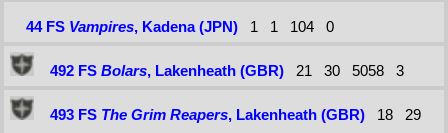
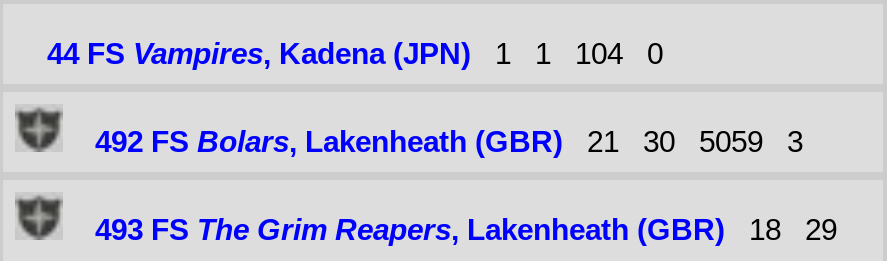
- 492 FS Bolars, Lakenheath (GBR) 21 30 5058 3
+ 492 FS Bolars, Lakenheath (GBR) 21 30 5059 3
